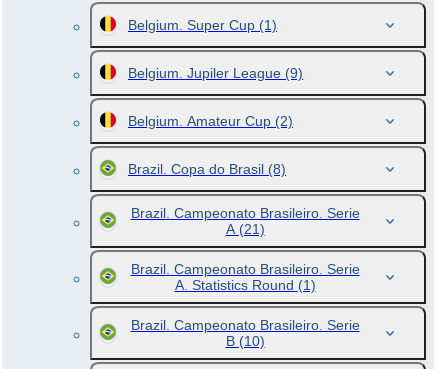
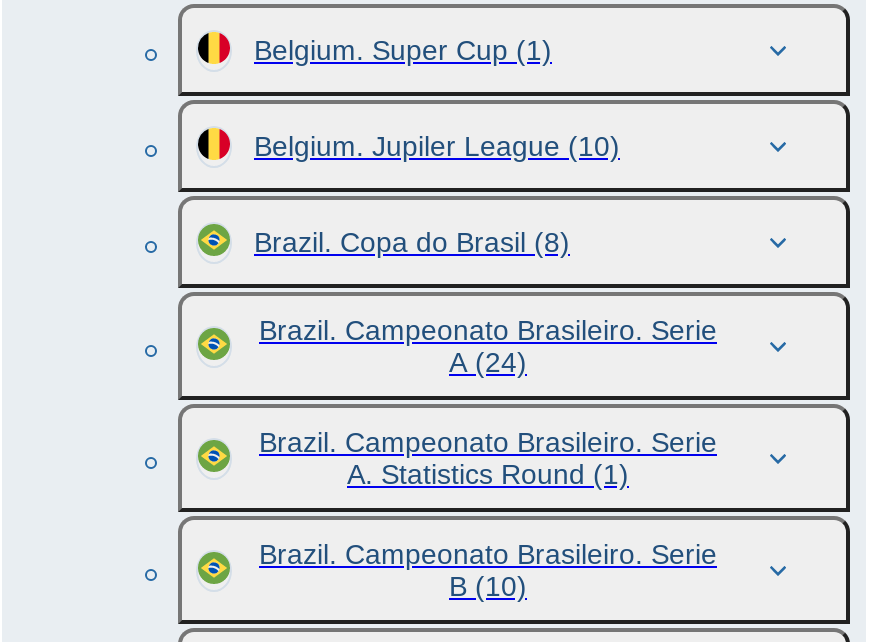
- Belgium. Jupiler League (9)
- Belgium. Amateur Cup (2)
+ Belgium. Jupiler League (10)

- A (21)
+ A (24)
